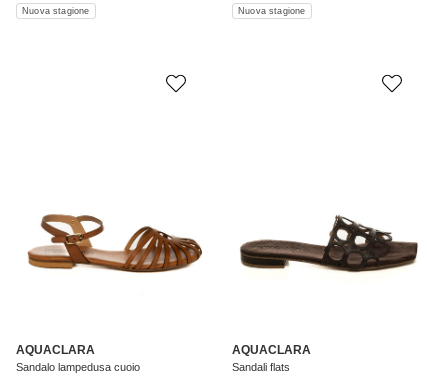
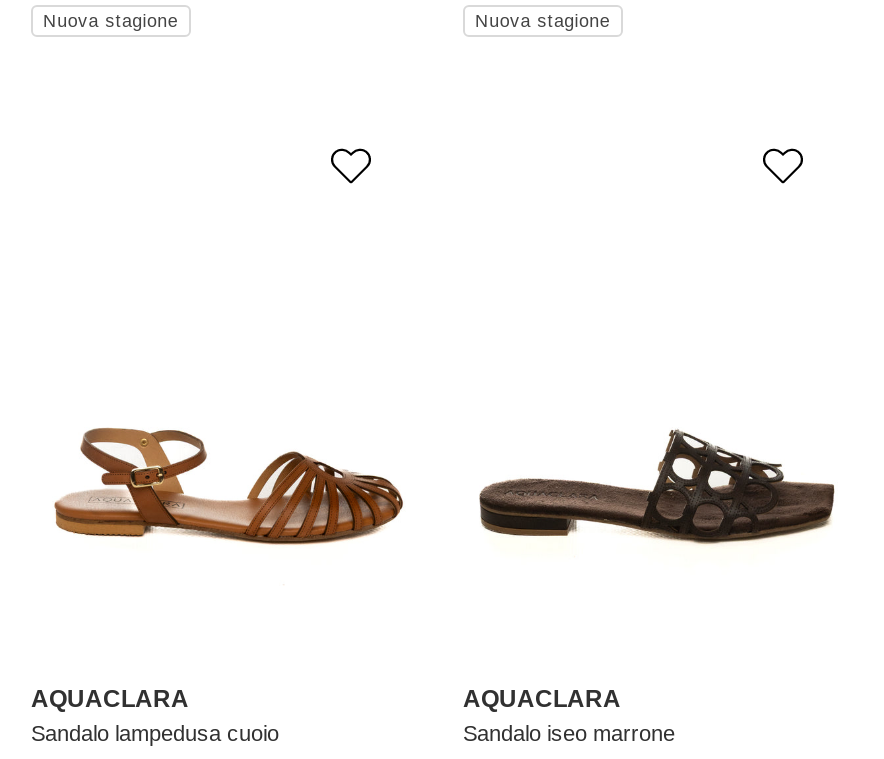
- Sandali flats
+ Sandalo iseo marrone
